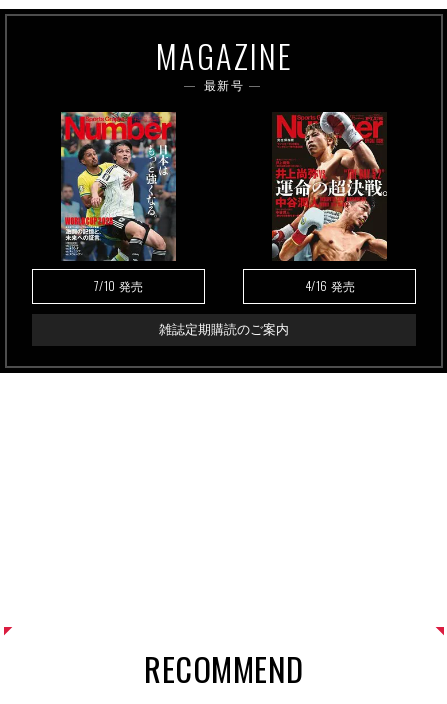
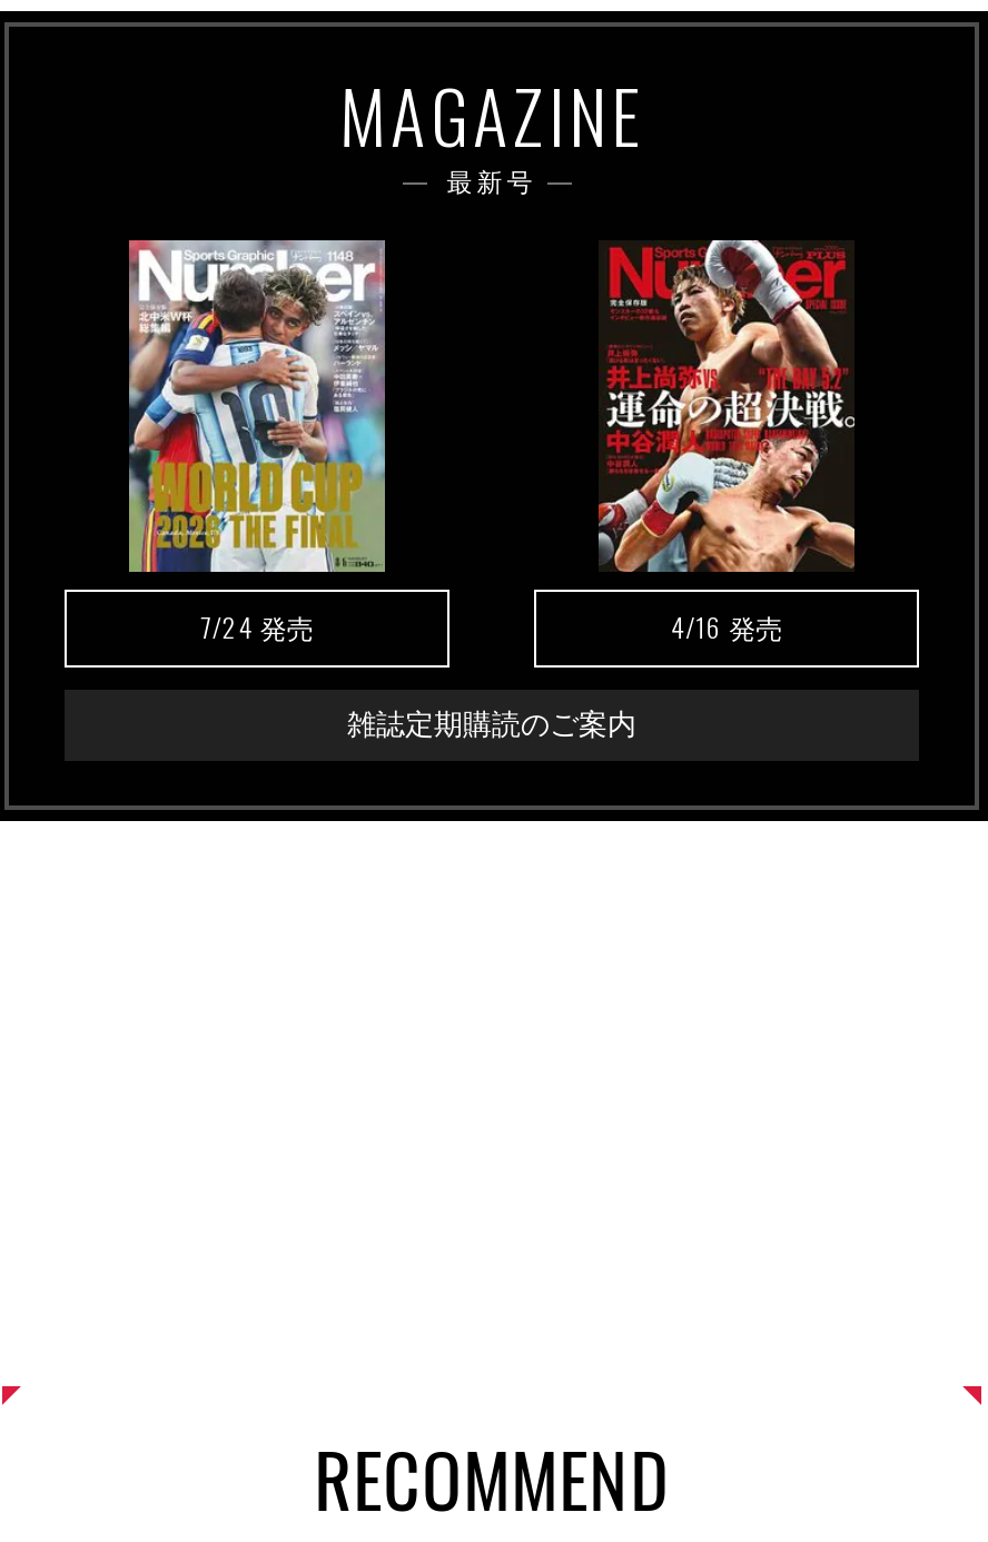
- [image]
- 7/10発売
+ [image]
+ 7/24発売
